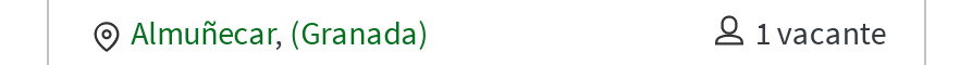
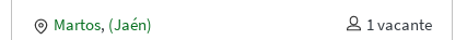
- Almuñecar, (Granada)
+ Martos, (Jaén)
